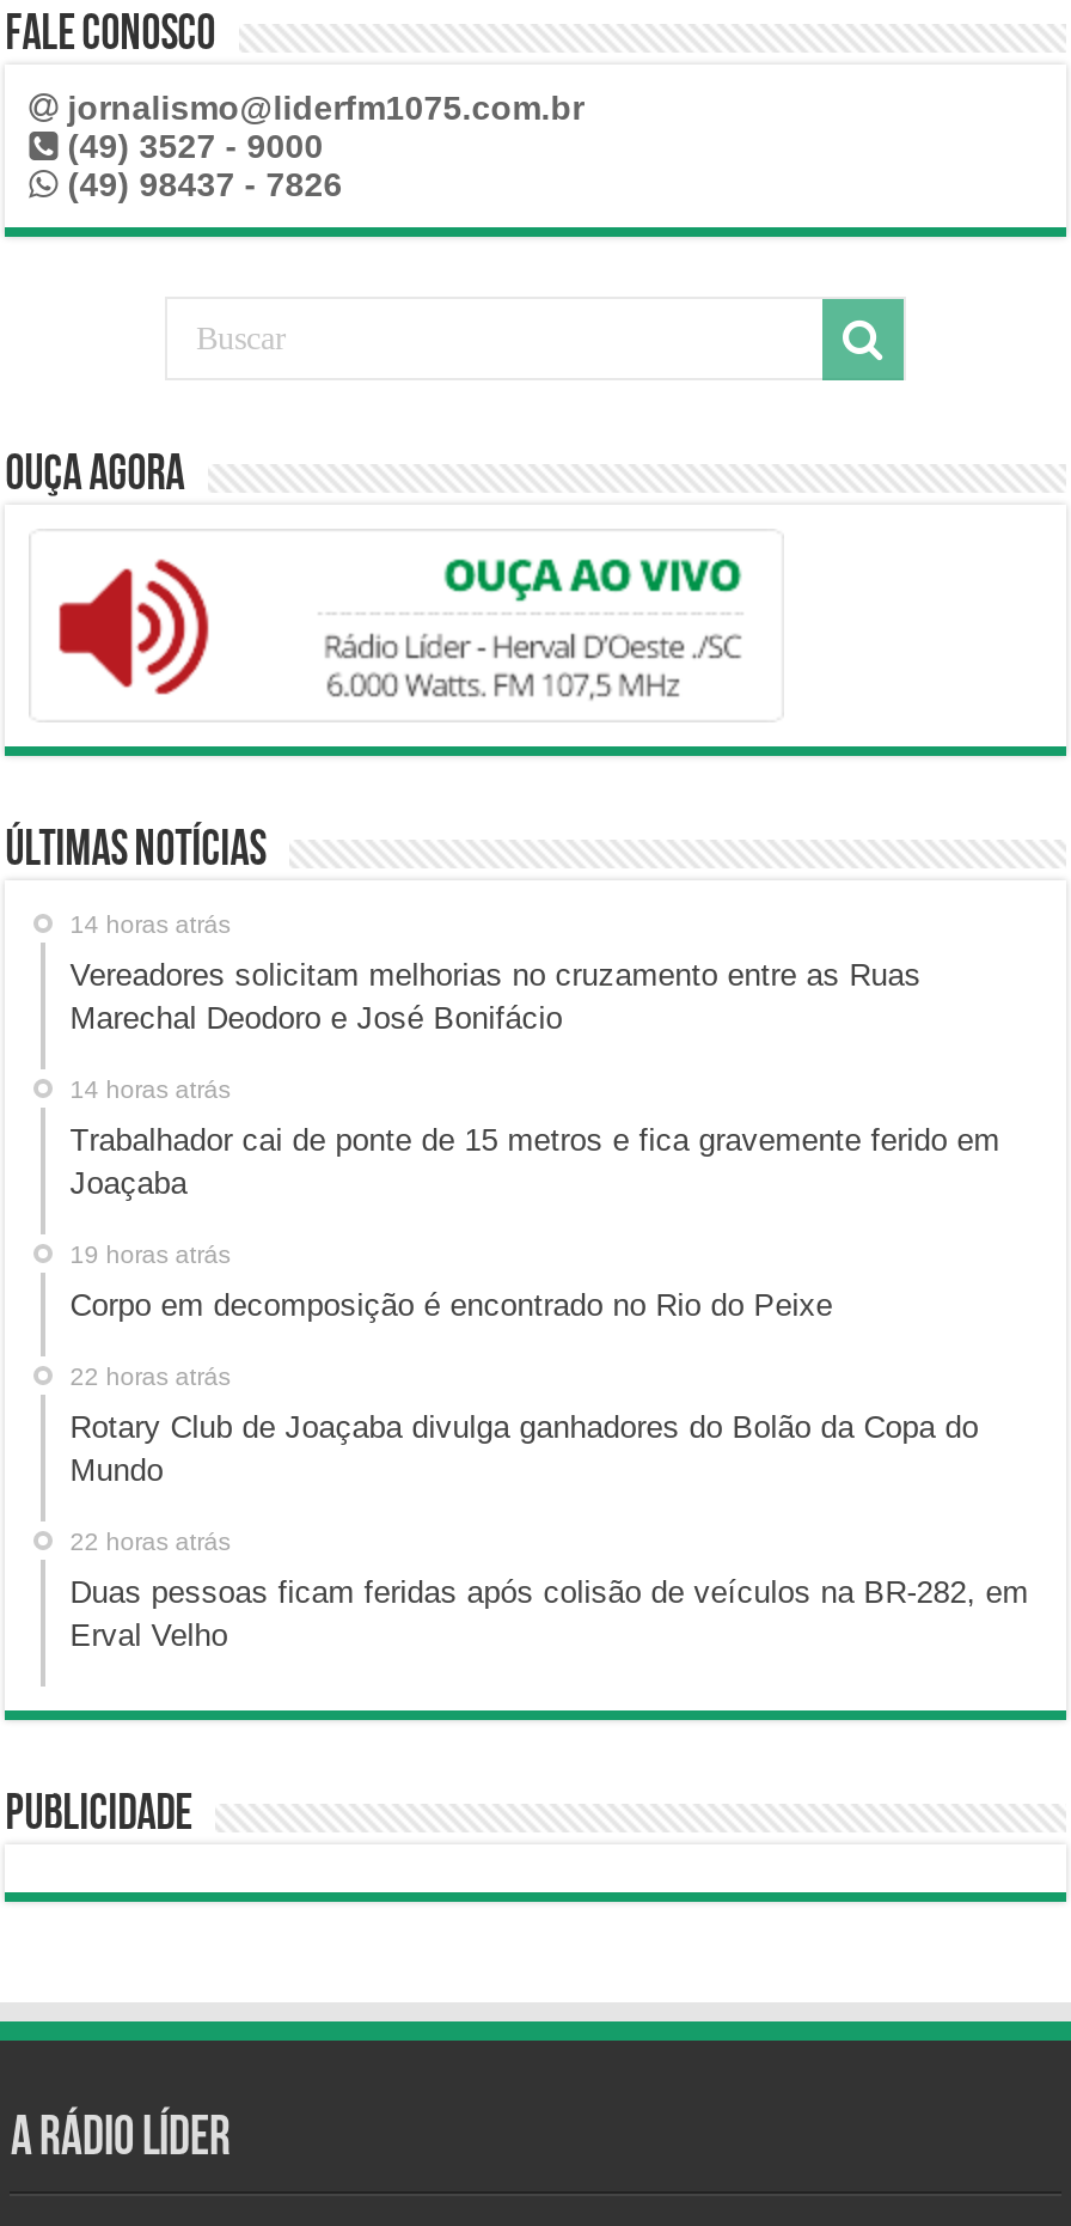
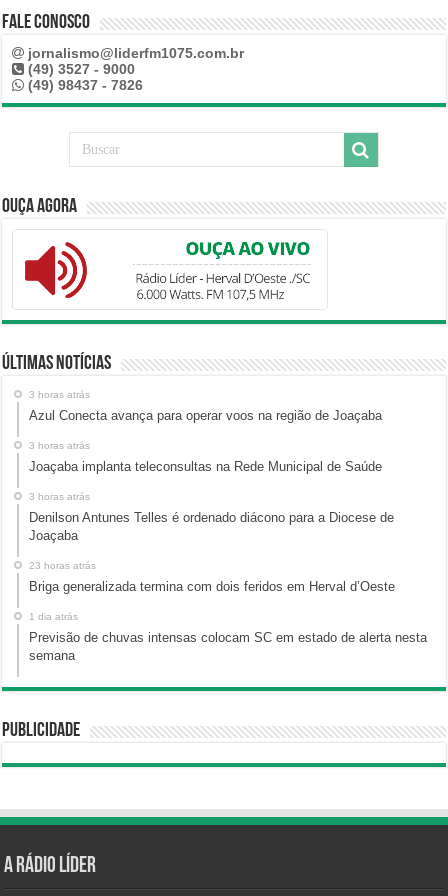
- 14 horas atrás
- Vereadores solicitam melhorias no cruzamento entre as Ruas
- Marechal Deodoro e José Bonifácio
- 14 horas atrás
- Trabalhador cai de ponte de 15 metros e fica gravemente ferido em
+ 3 horas atrás
+ Azul Conecta avança para operar voos na região de Joaçaba
+ 3 horas atrás
+ Joaçaba implanta teleconsultas na Rede Municipal de Saúde
+ 3 horas atrás
+ Denilson Antunes Telles é ordenado diácono para a Diocese de

moved down: Joaçaba

- 19 horas atrás
- Corpo em decomposição é encontrado no Rio do Peixe
- 22 horas atrás
- Rotary Club de Joaçaba divulga ganhadores do Bolão da Copa do
- Mundo
- 22 horas atrás
- Duas pessoas ficam feridas após colisão de veículos na BR-282, em
- Erval Velho
+ 23 horas atrás
+ Briga generalizada termina com dois feridos em Herval d’Oeste
+ 1 dia atrás
+ Previsão de chuvas intensas colocam SC em estado de alerta nesta
+ semana
